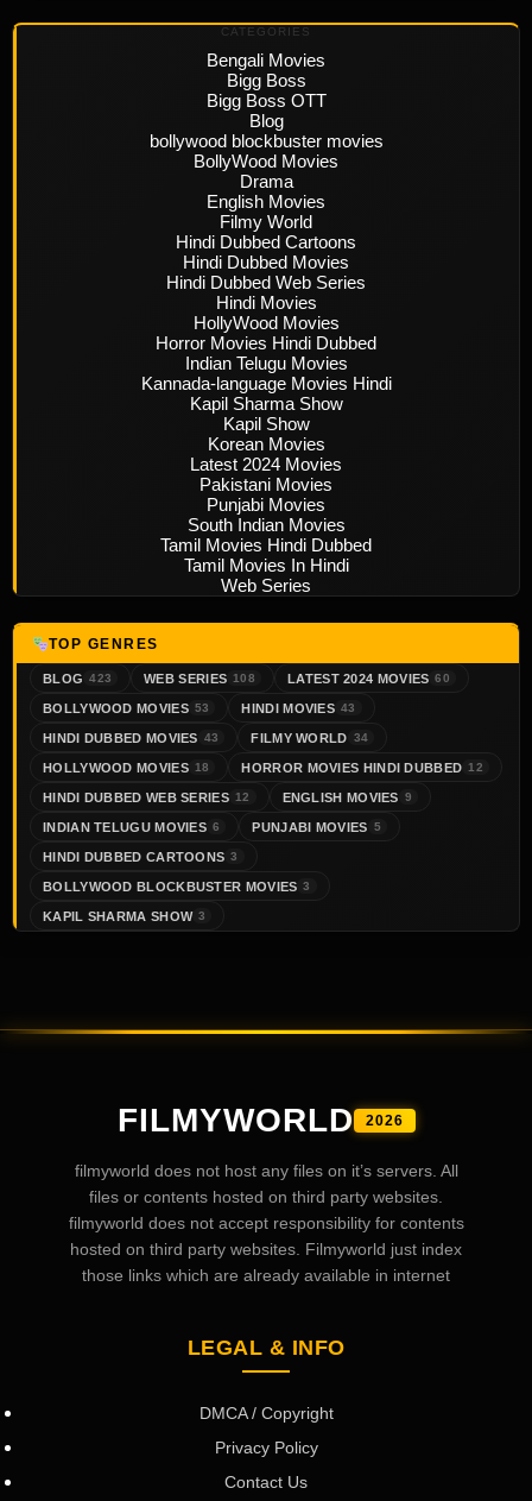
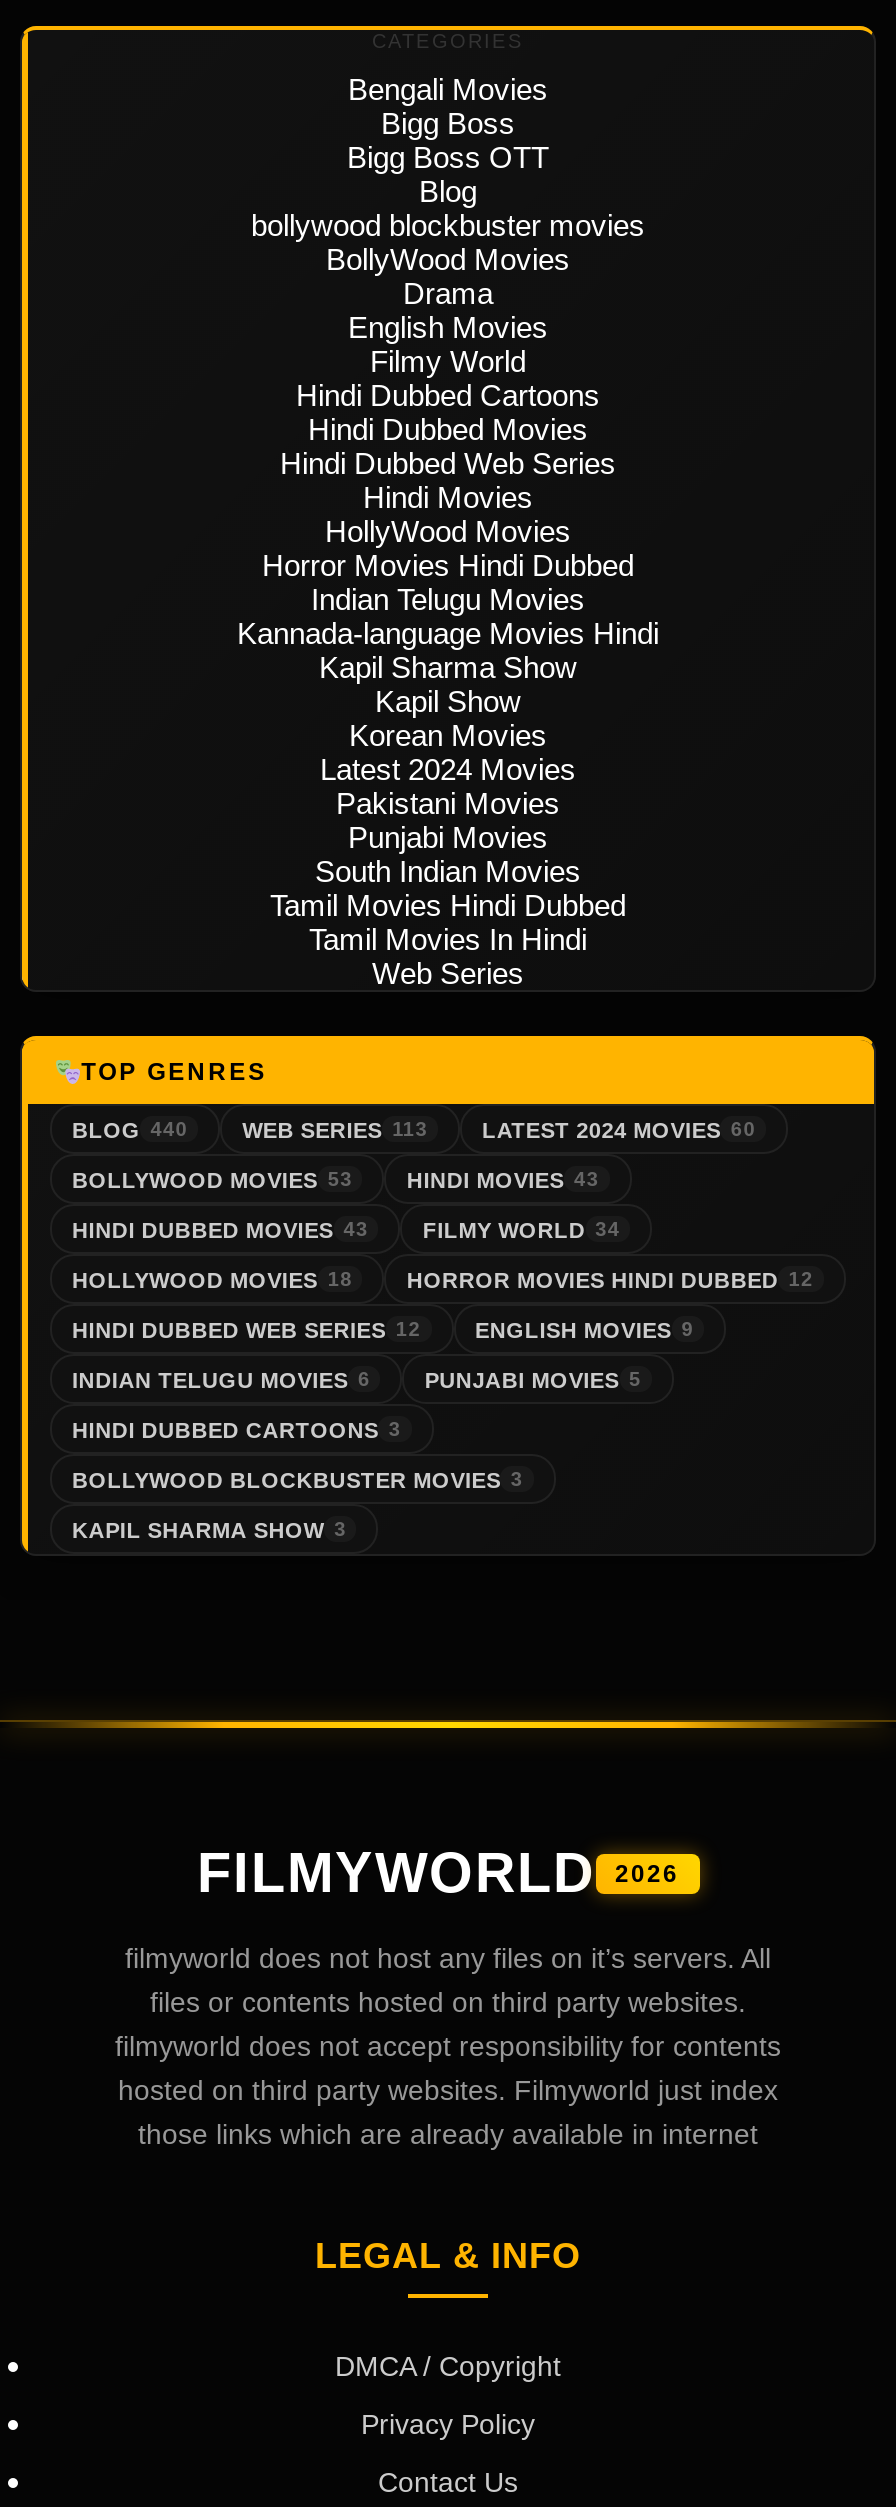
- BLOG 423
+ BLOG 440

- WEB SERIES 108
+ WEB SERIES 113
